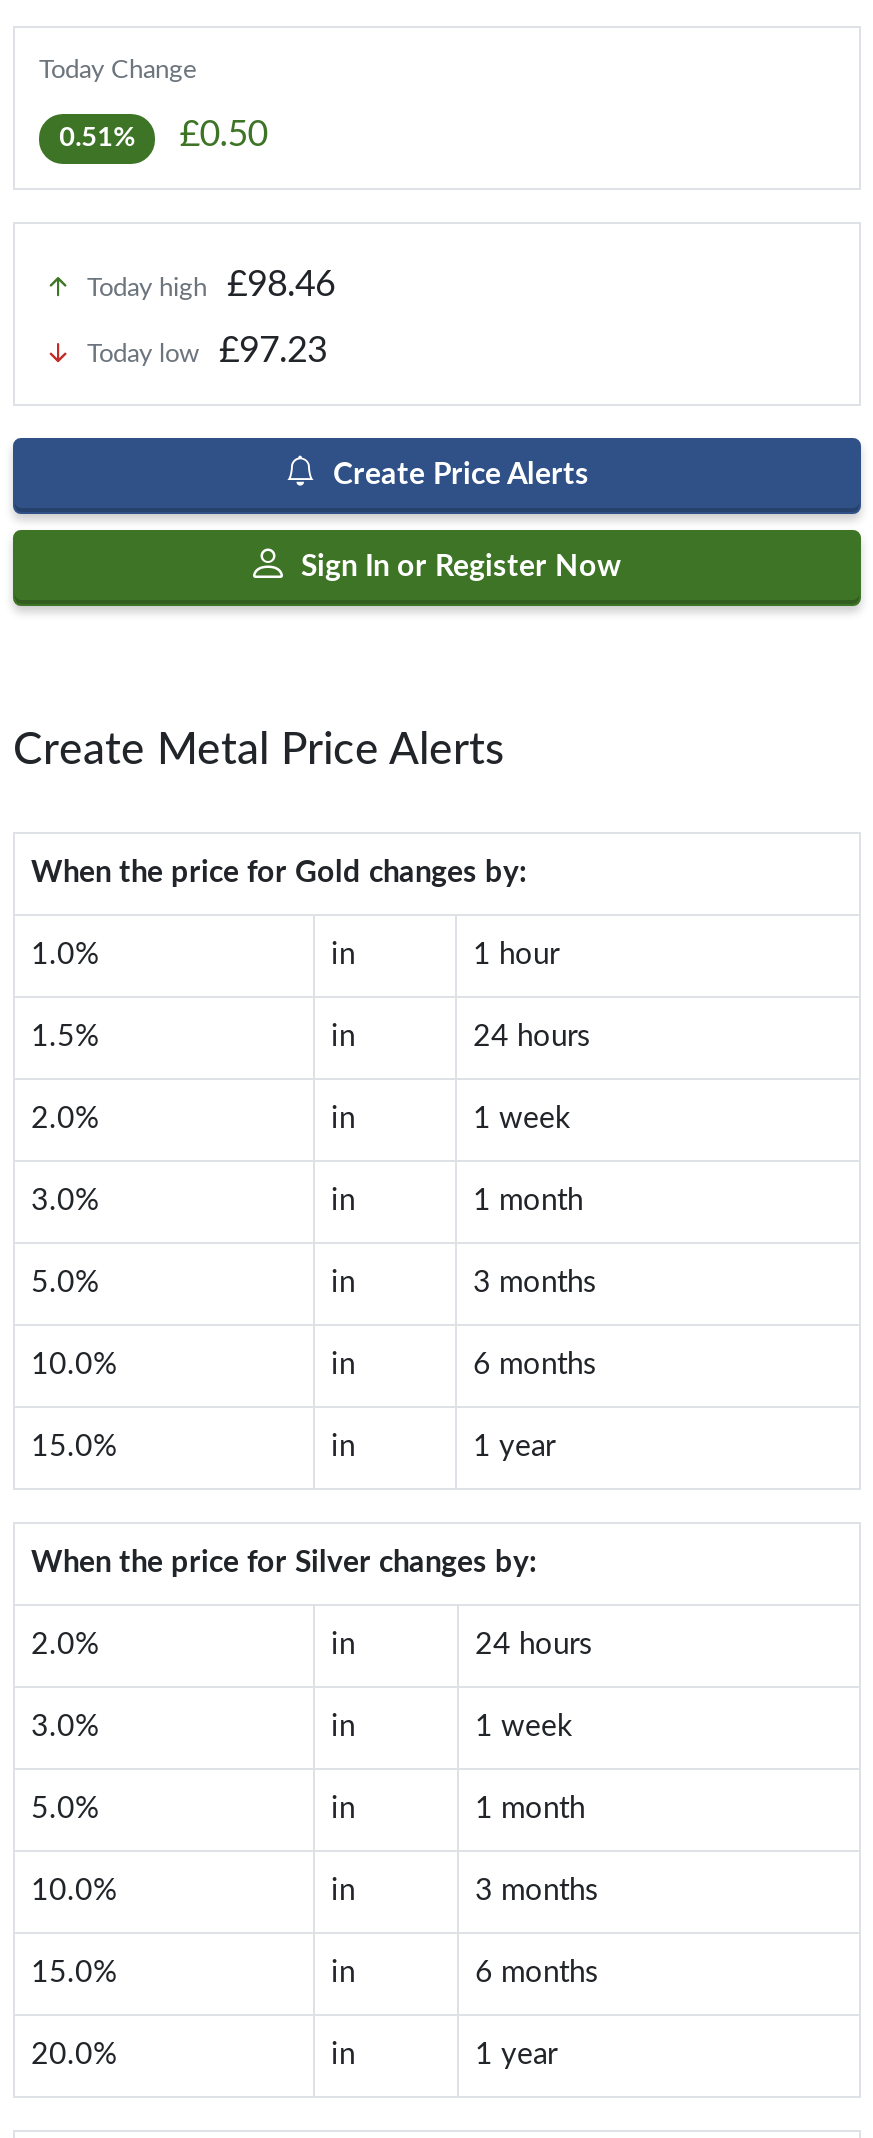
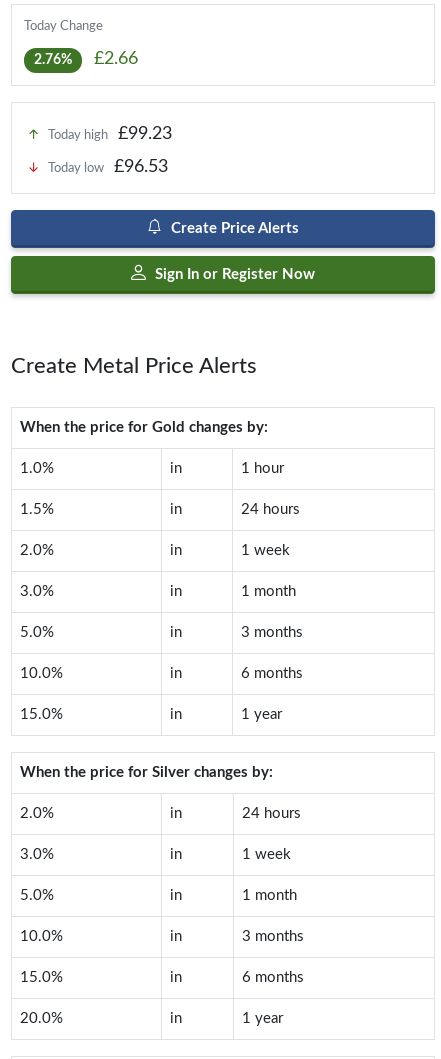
- 0.51%
+ 2.76%

- £0.50
+ £2.66

- Today high £98.46
+ Today high £99.23

- Today low £97.23
+ Today low £96.53
